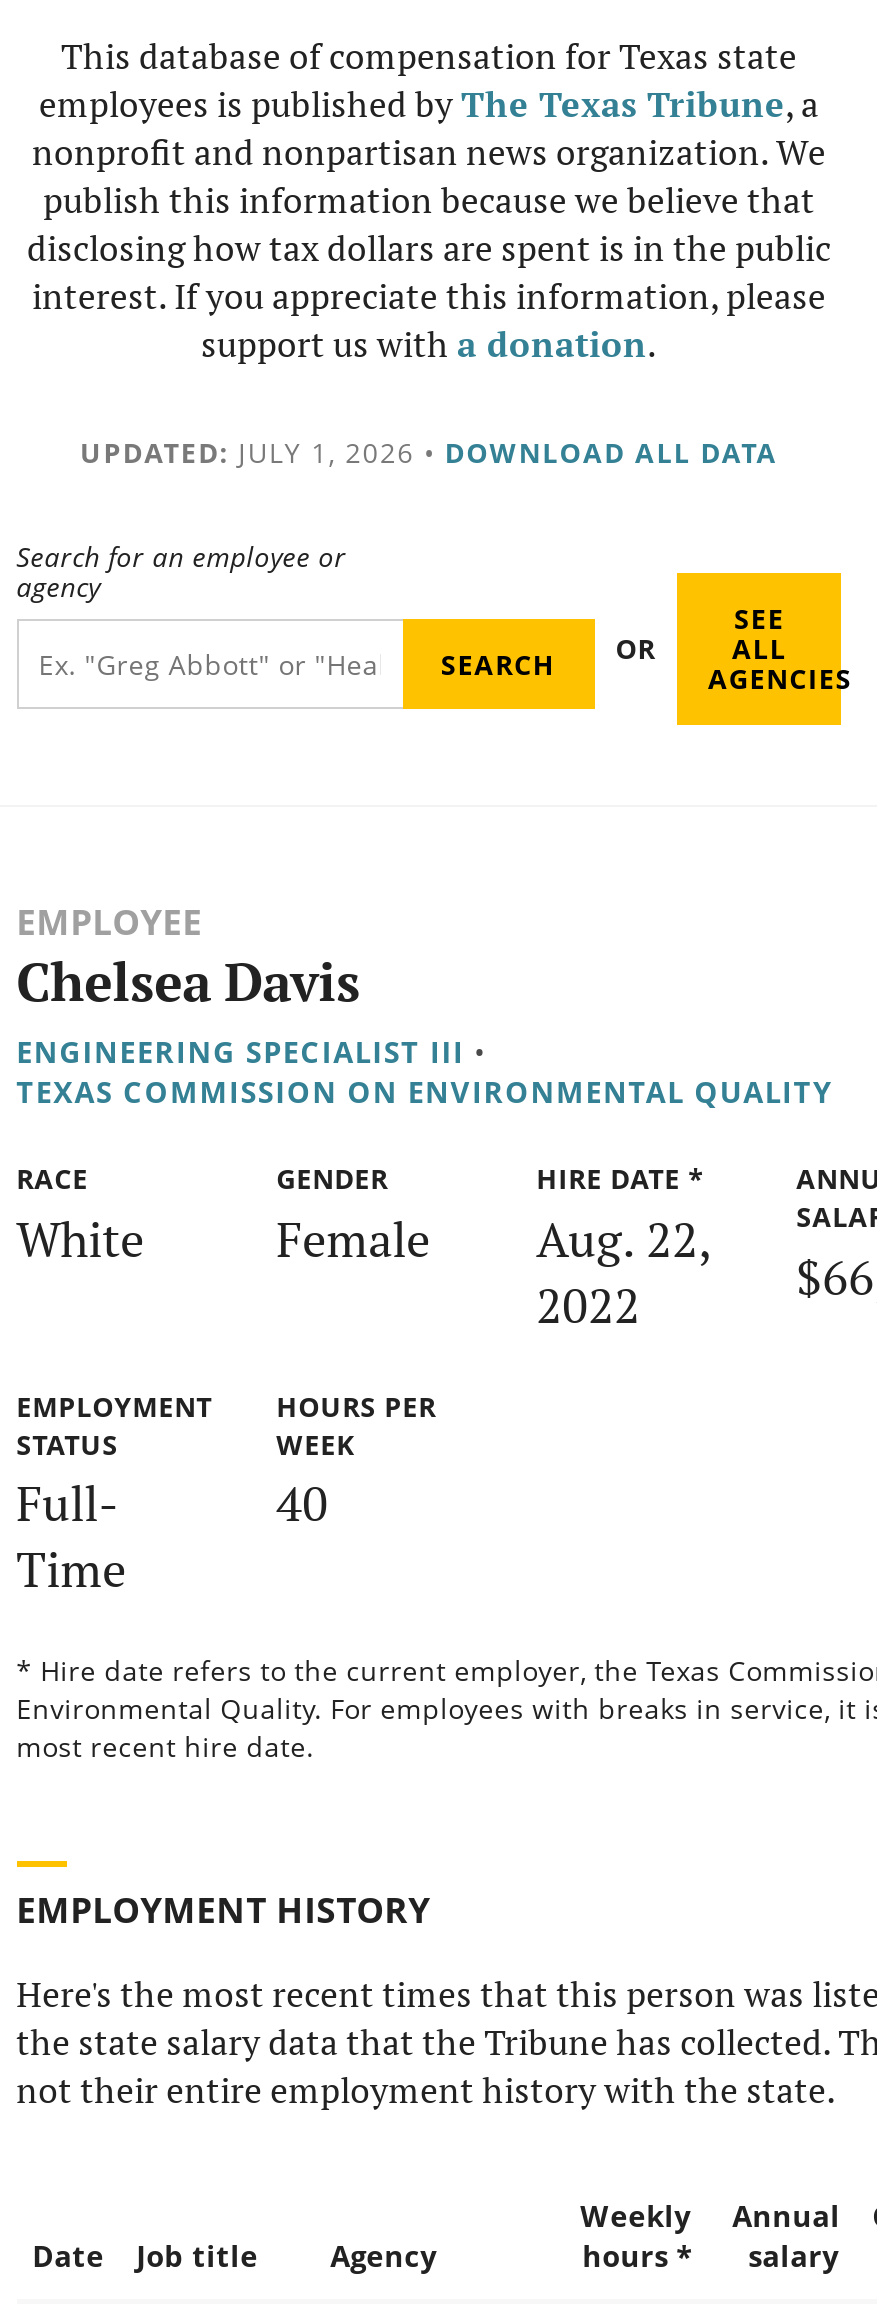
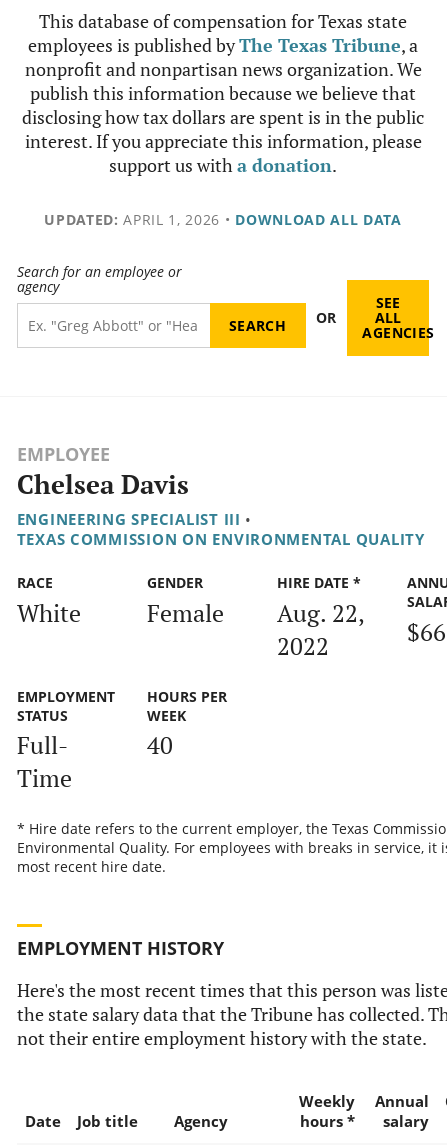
- UPDATED: JULY 1, 2026 • DOWNLOAD ALL DATA
+ UPDATED: APRIL 1, 2026 • DOWNLOAD ALL DATA
